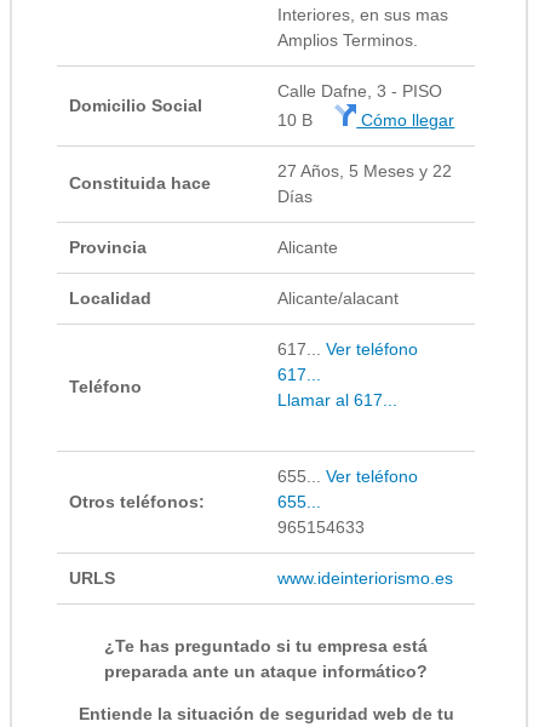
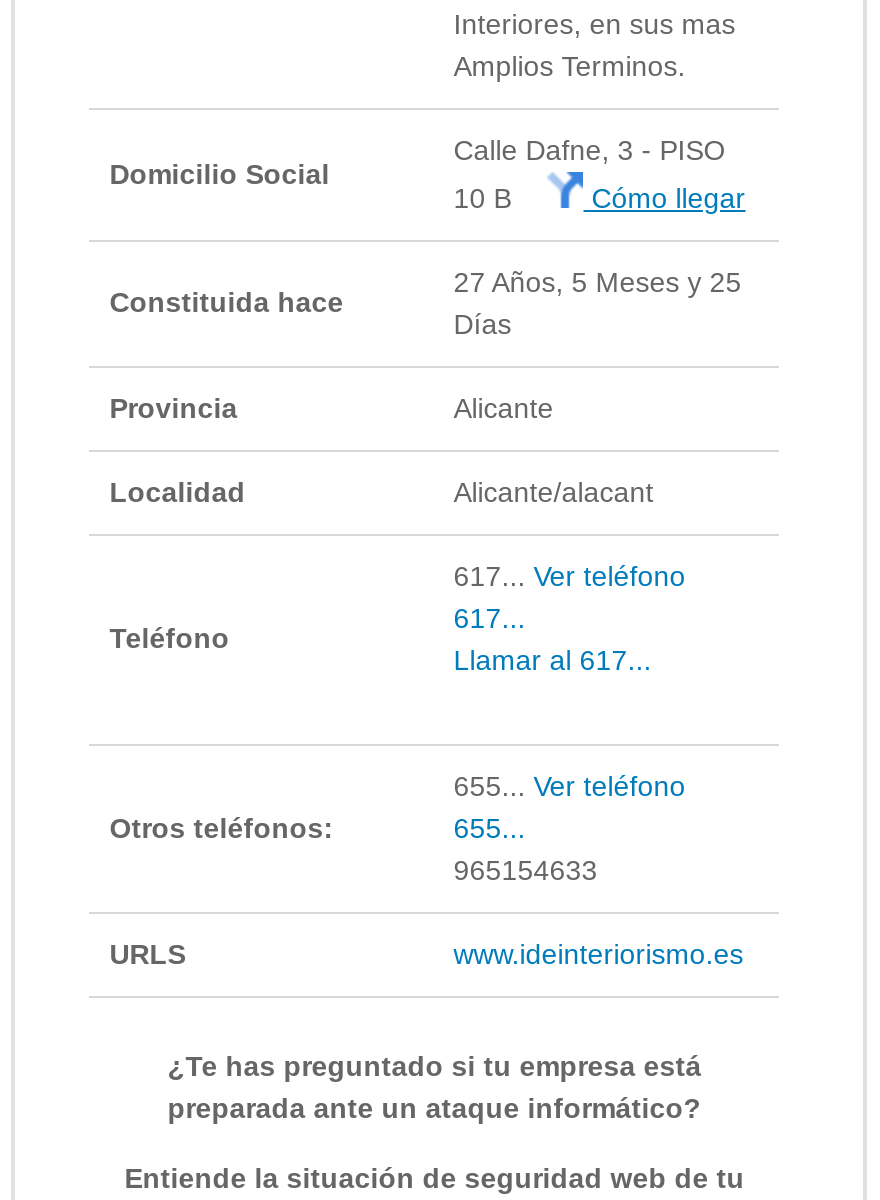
- 27 Años, 5 Meses y 22
+ 27 Años, 5 Meses y 25
